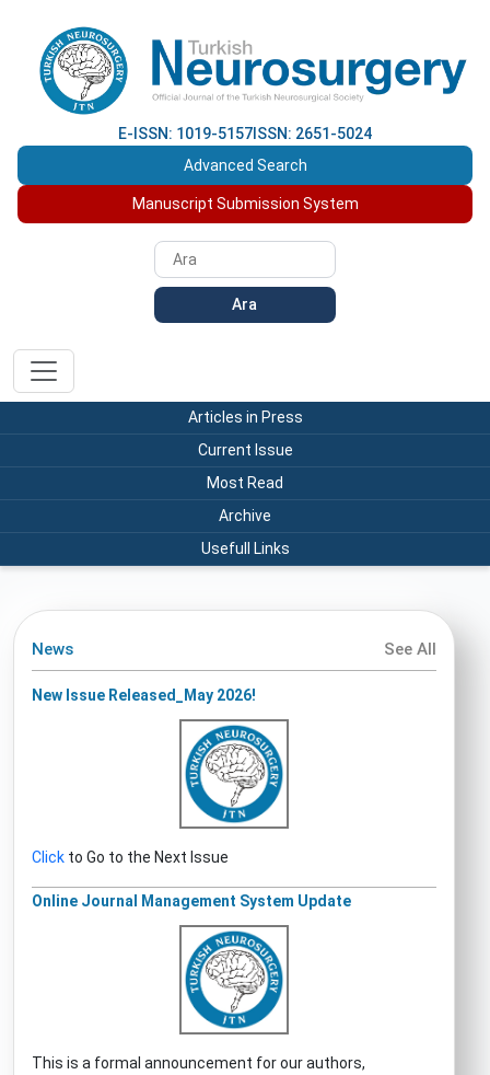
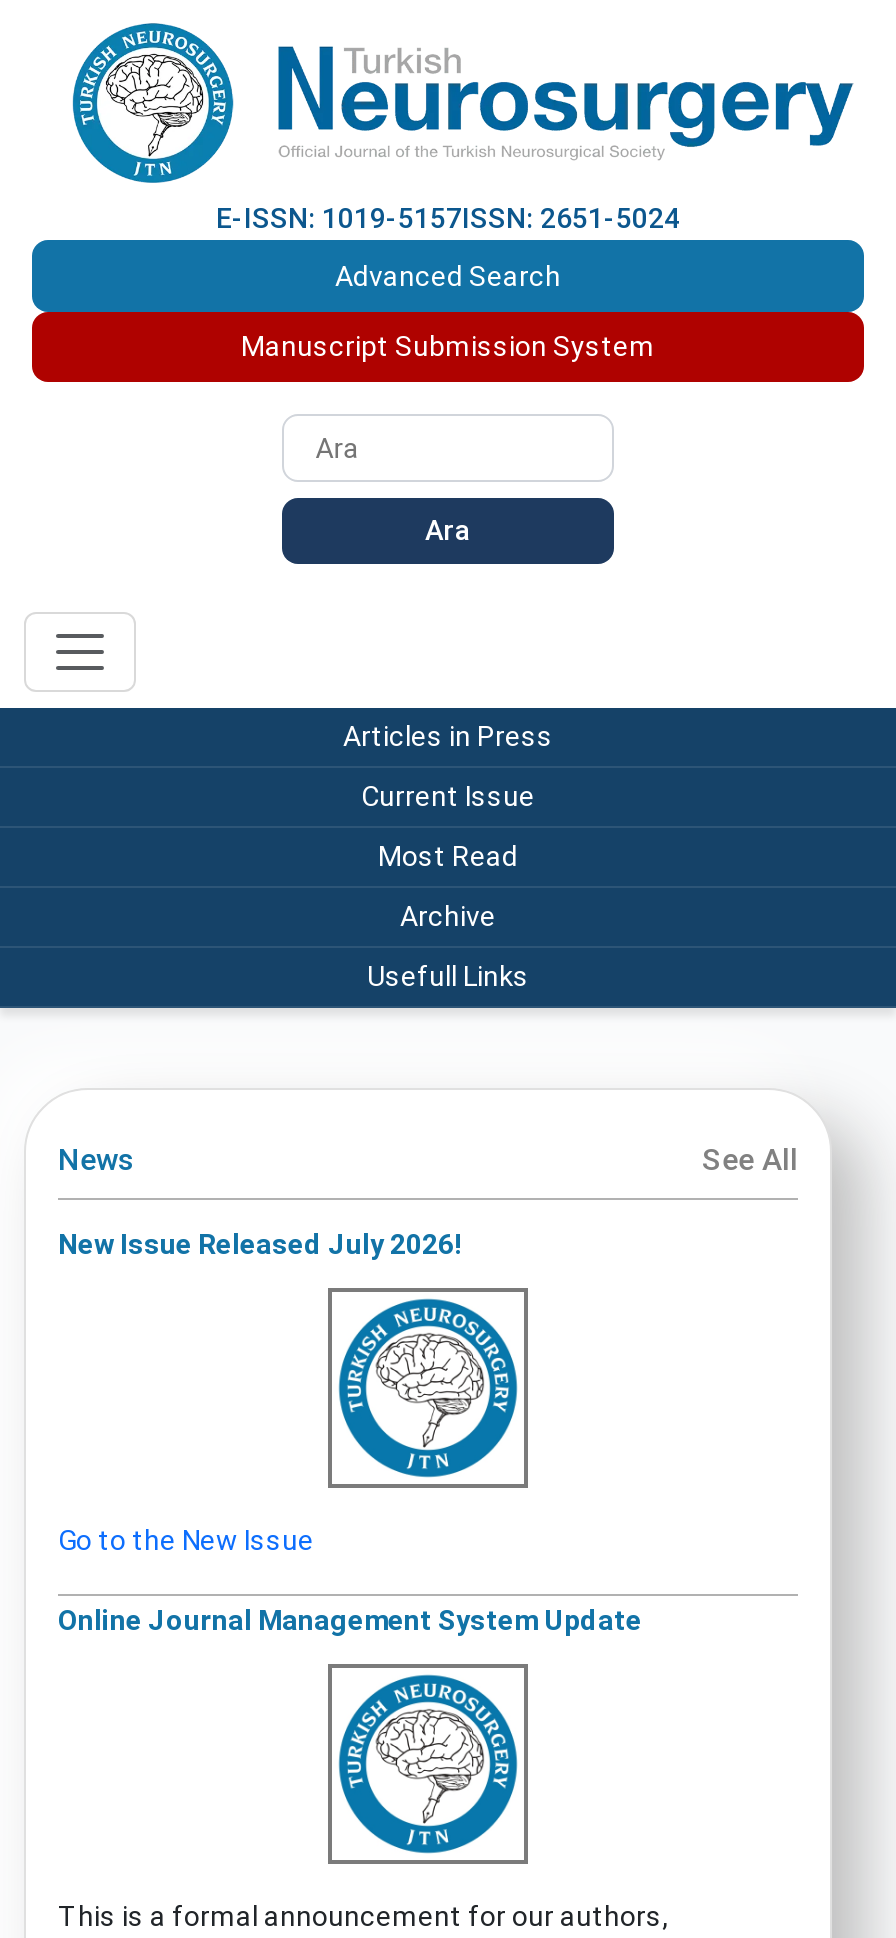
- New Issue Released_May 2026!
+ New Issue Released July 2026!

- Click to Go to the Next Issue
+ Go to the New Issue
